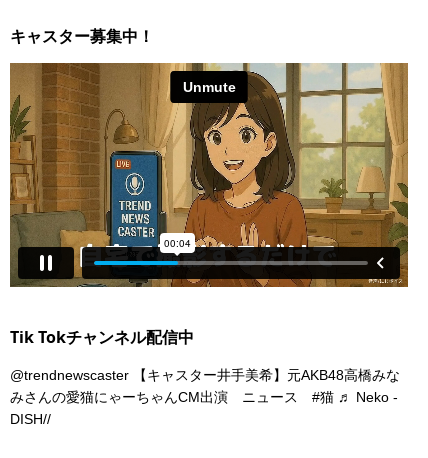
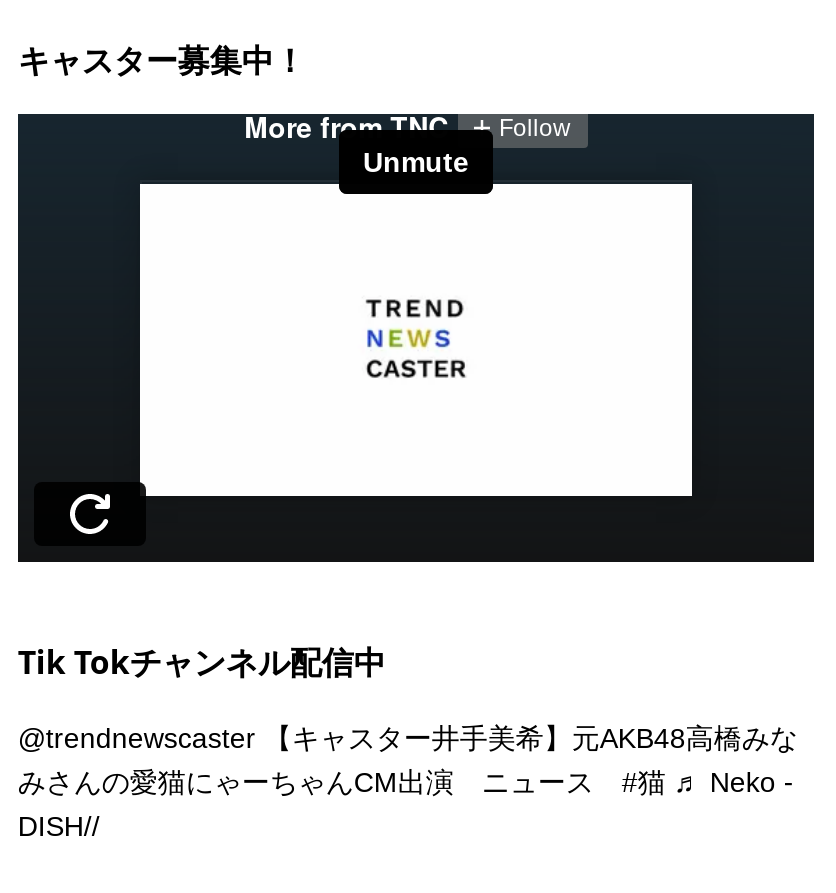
- [image]
+ [image]
